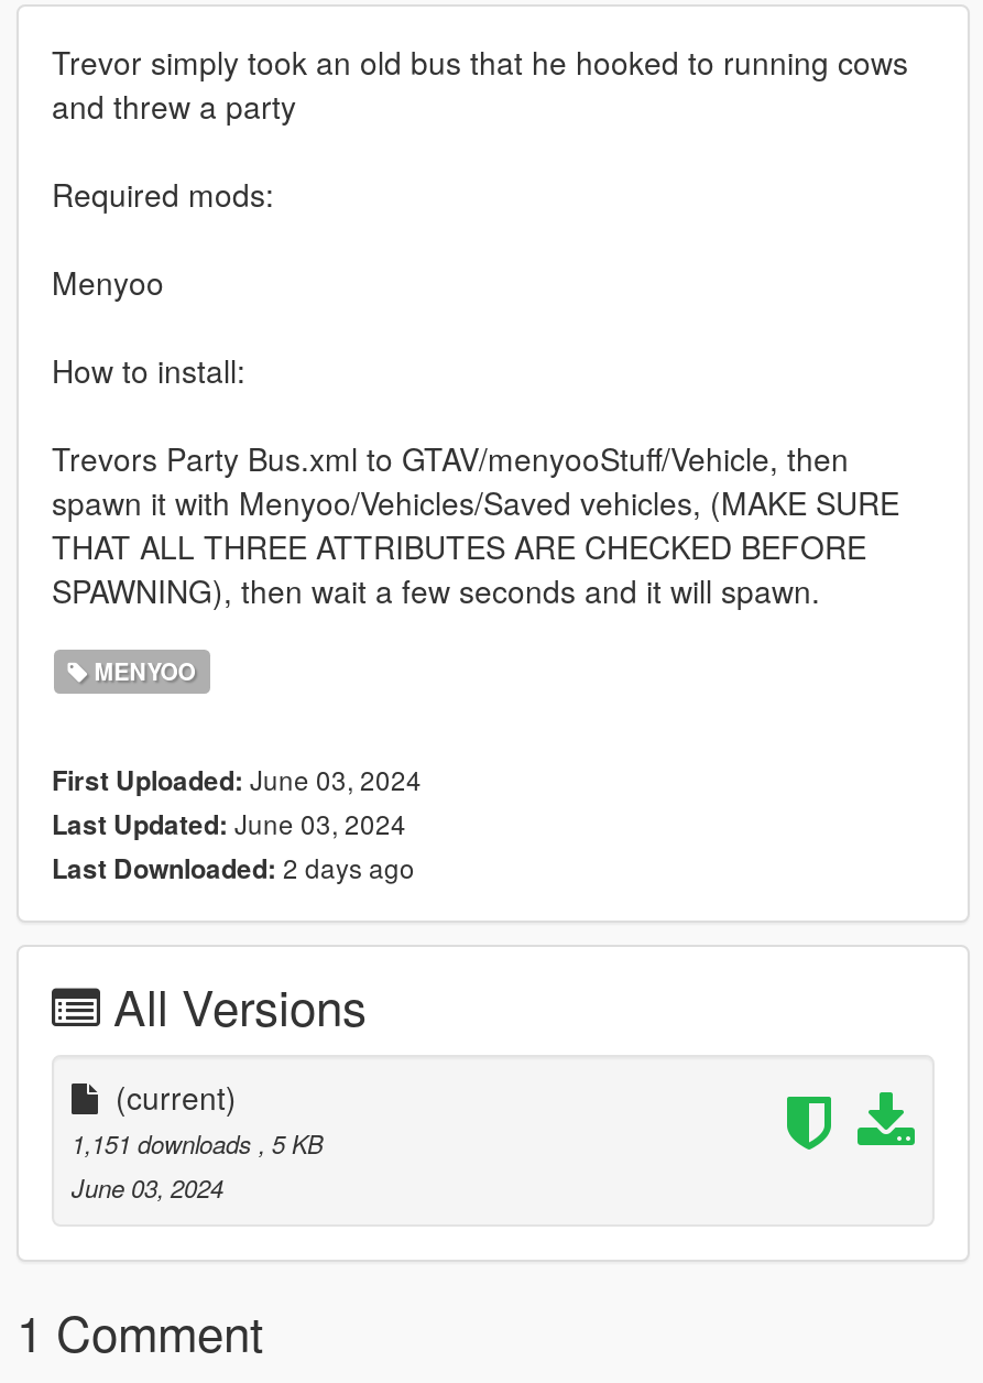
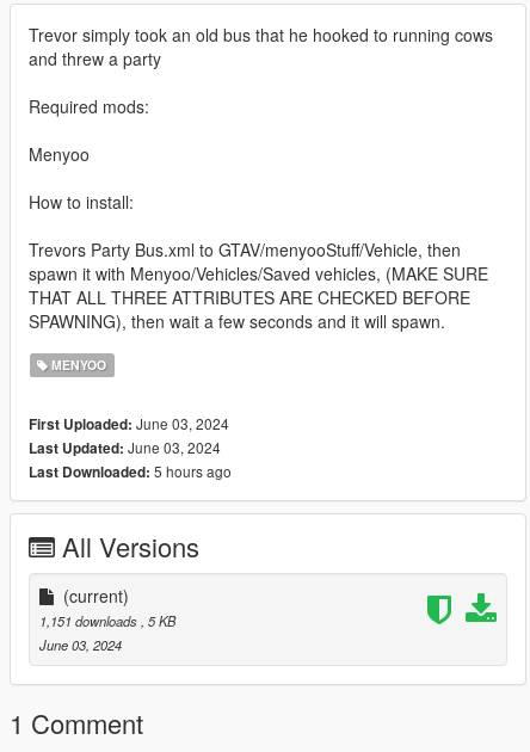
- Last Downloaded: 2 days ago
+ Last Downloaded: 5 hours ago
